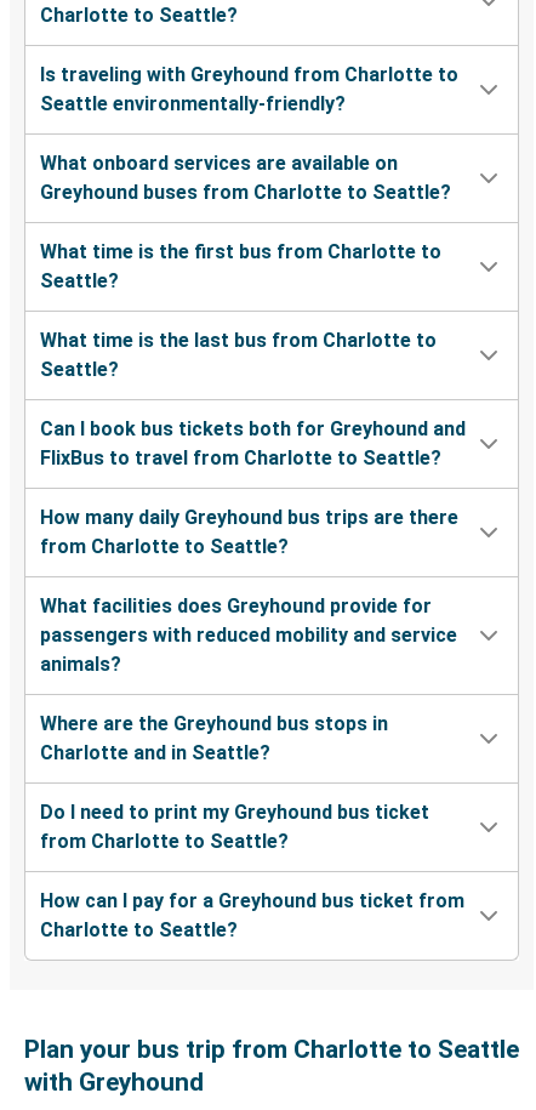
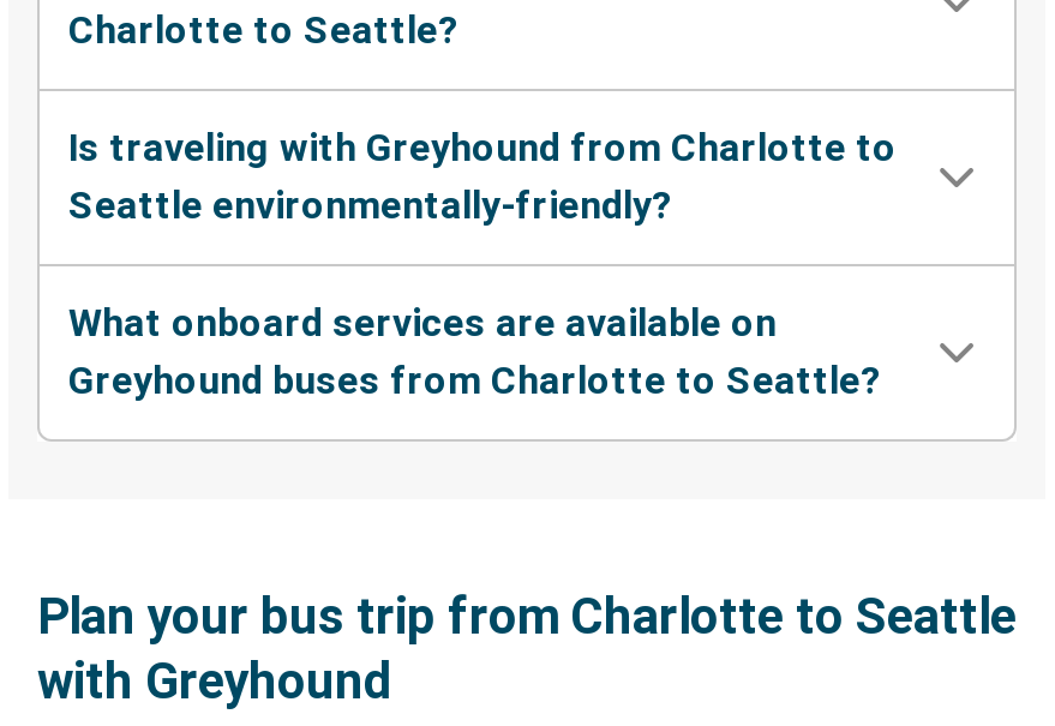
- What time is the first bus from Charlotte to
- Seattle?
- What time is the last bus from Charlotte to
- Seattle?
- Can I book bus tickets both for Greyhound and
- FlixBus to travel from Charlotte to Seattle?
- How many daily Greyhound bus trips are there
- from Charlotte to Seattle?
- What facilities does Greyhound provide for
- passengers with reduced mobility and service
- animals?
- Where are the Greyhound bus stops in
- Charlotte and in Seattle?
- Do I need to print my Greyhound bus ticket
- from Charlotte to Seattle?
- How can I pay for a Greyhound bus ticket from
- Charlotte to Seattle?
